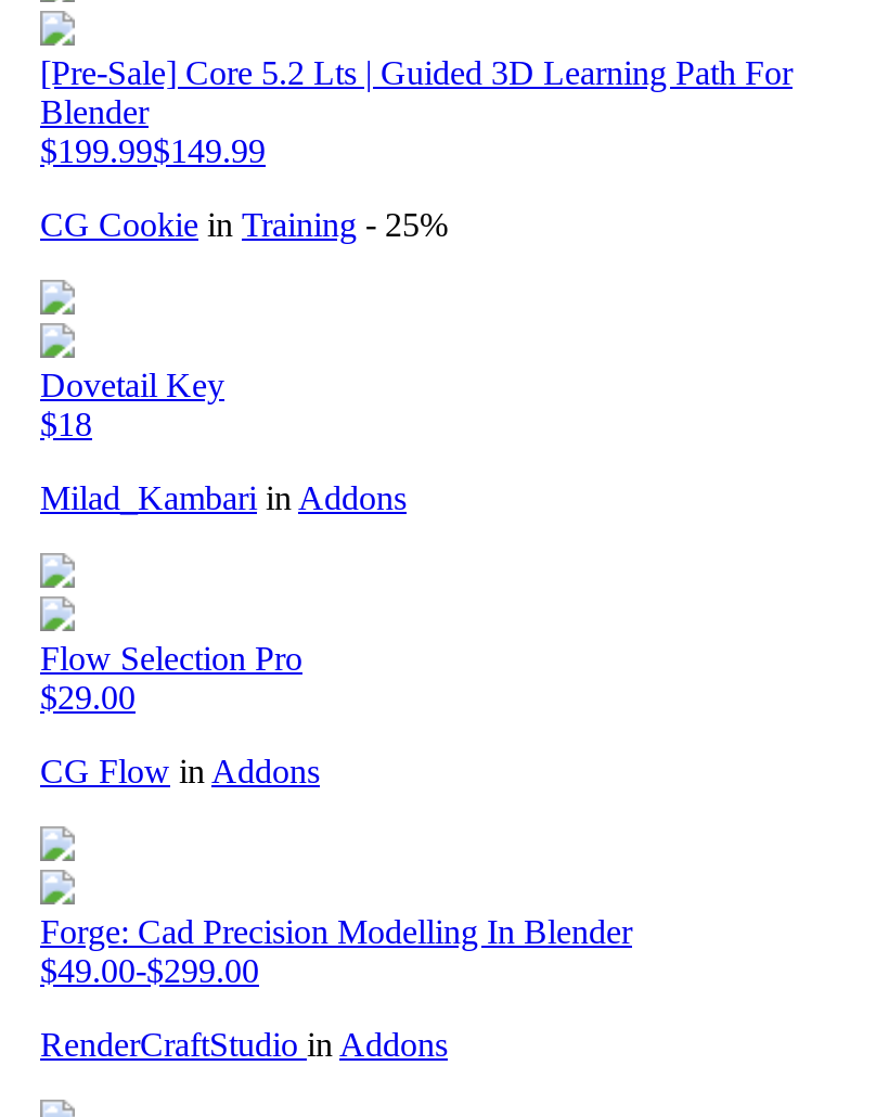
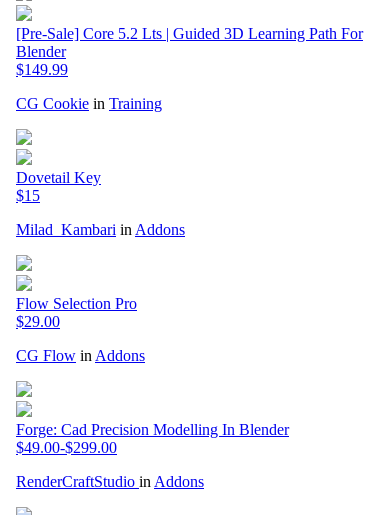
- $199.99$149.99
+ $149.99

- CG Cookie in Training - 25%
+ CG Cookie in Training

- $18
+ $15
